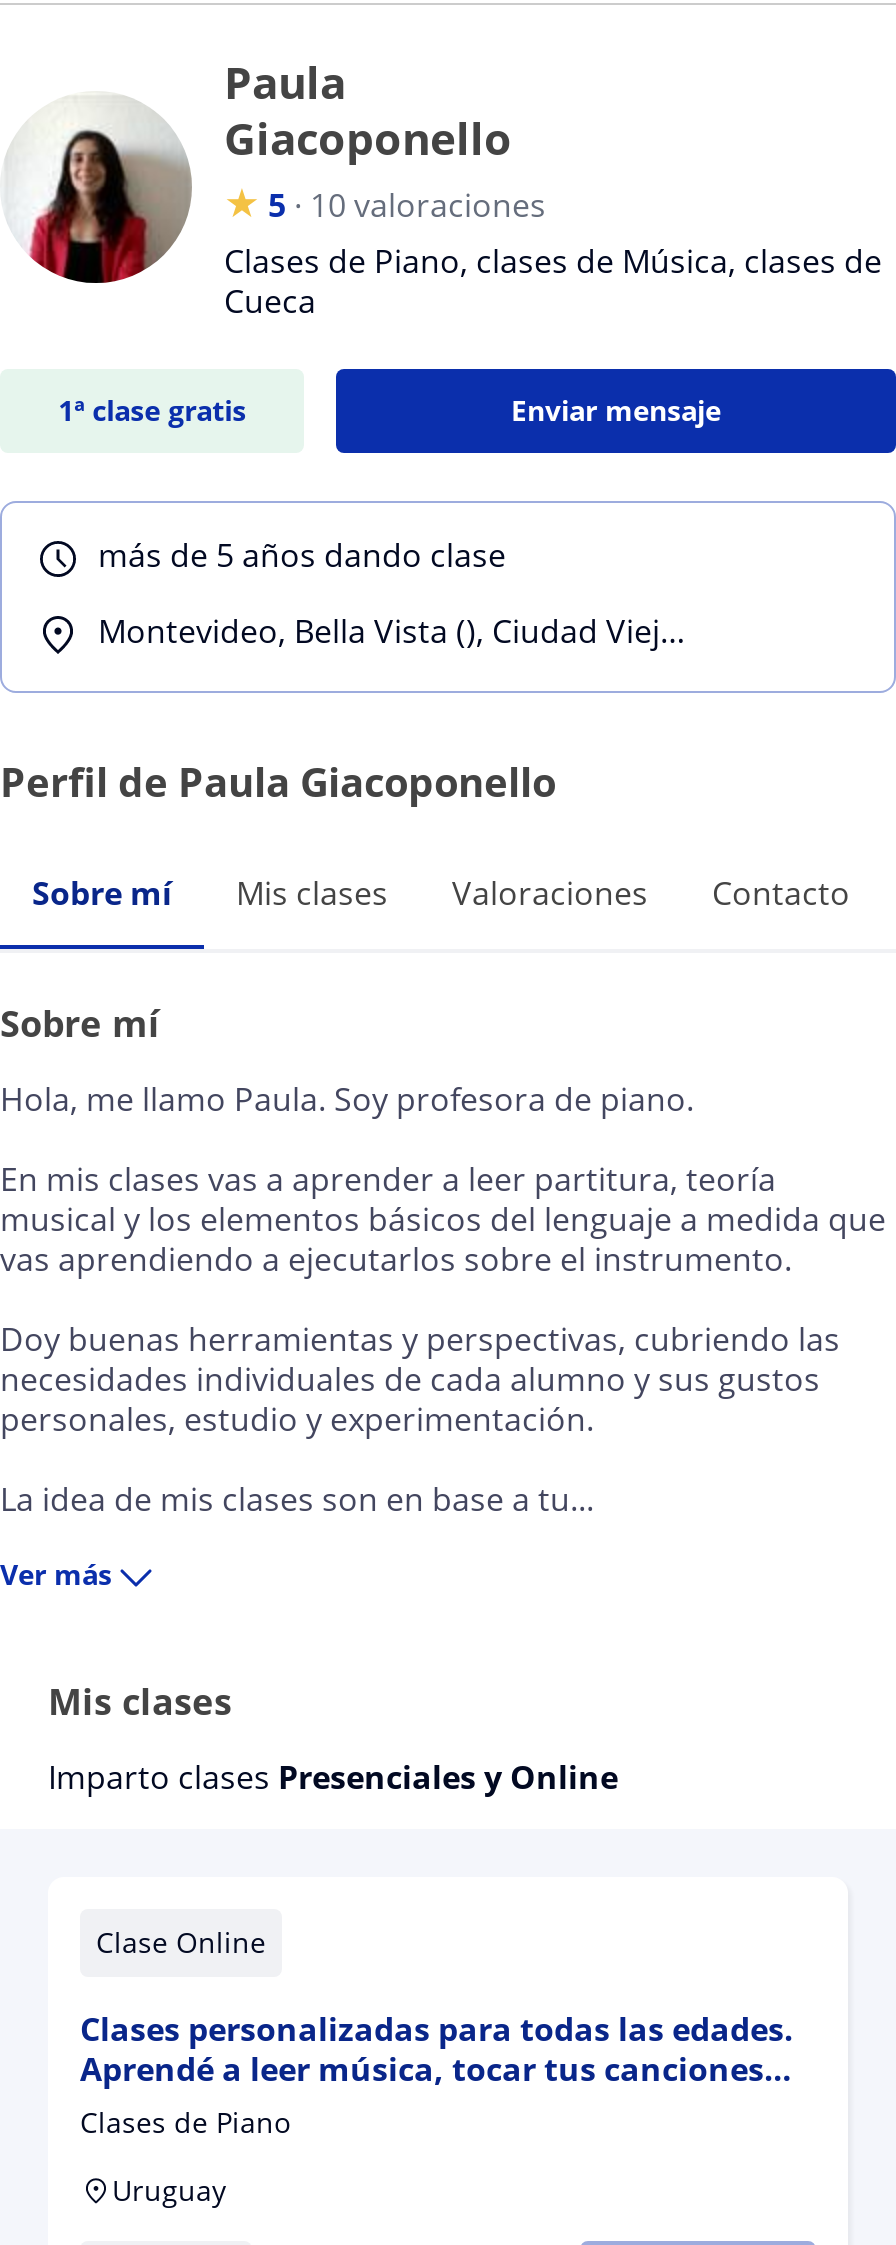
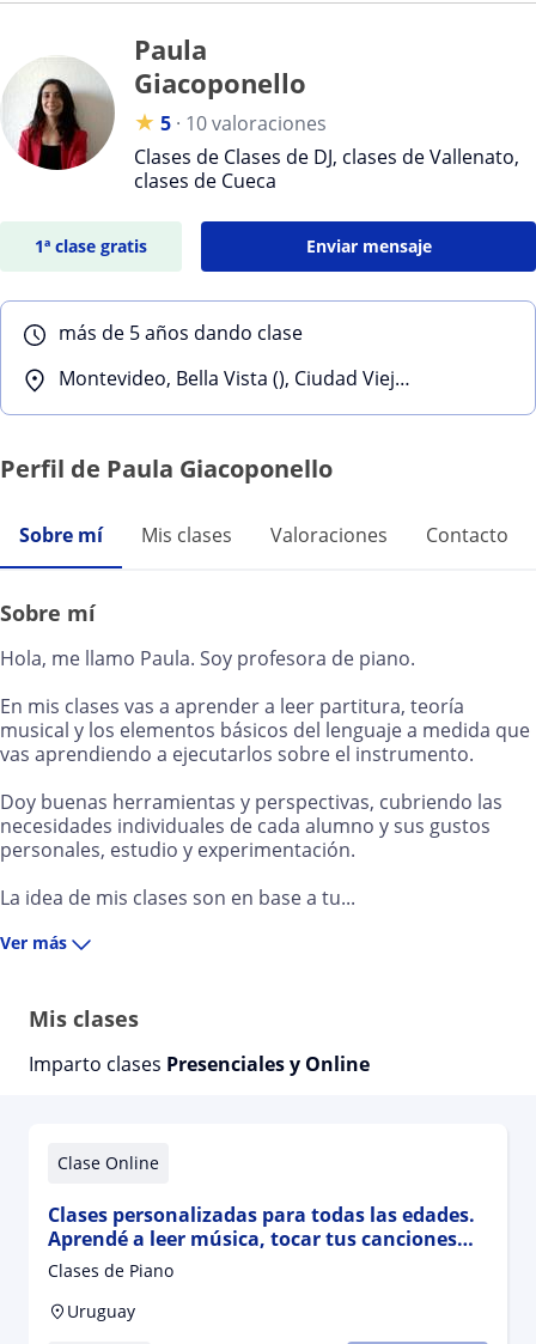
- Clases de Piano, clases de Música, clases de
- Cueca
+ Clases de Clases de DJ, clases de Vallenato,
+ clases de Cueca
